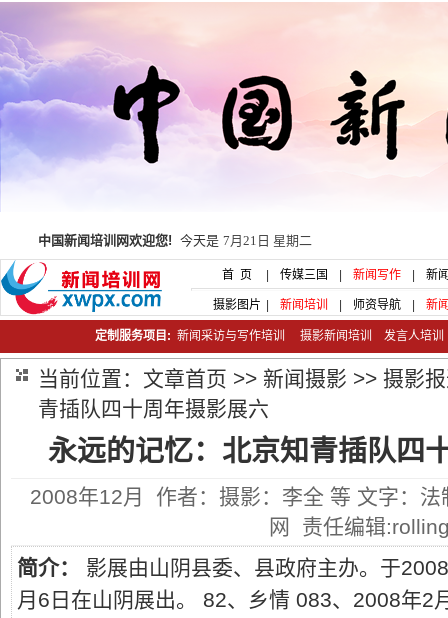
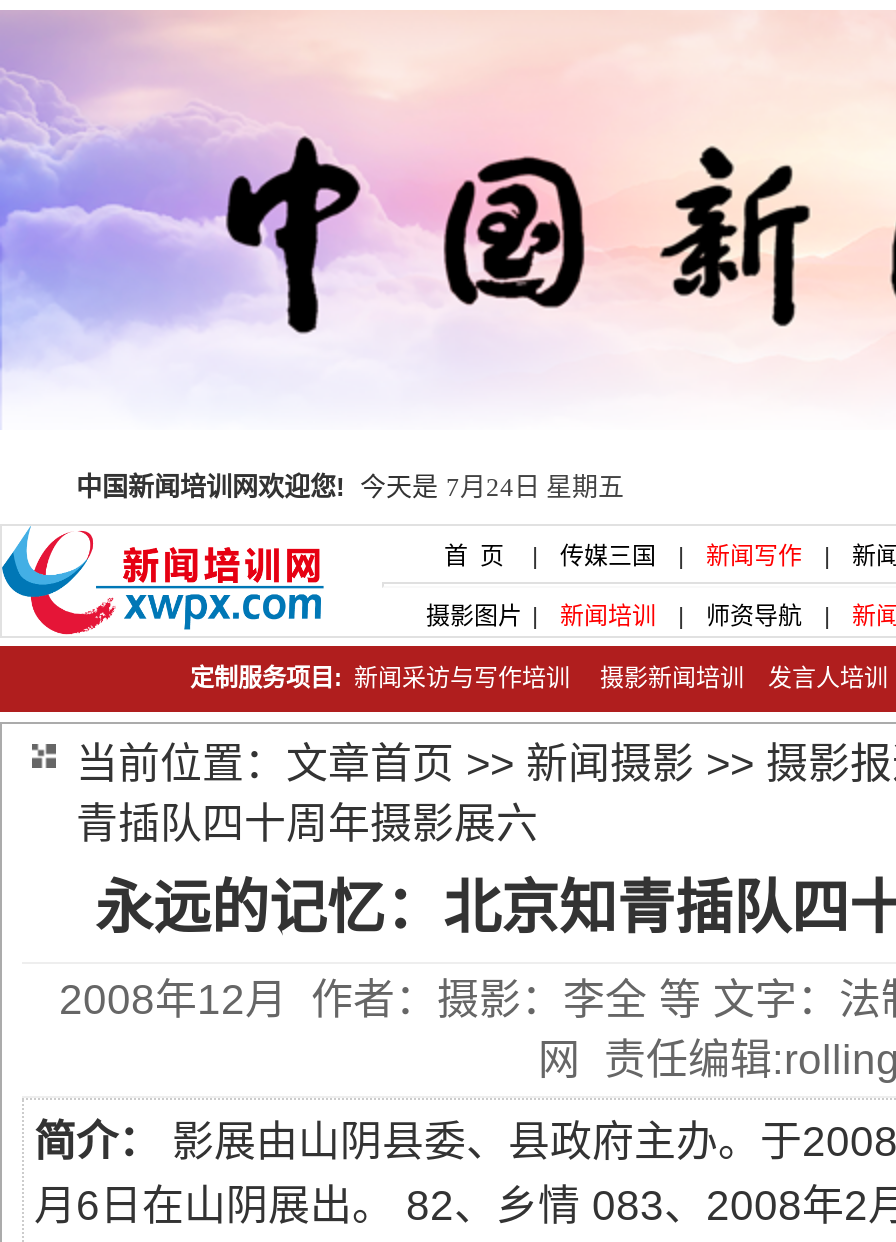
- 中国新闻培训网欢迎您!今天是7月21日 星期二
+ 中国新闻培训网欢迎您!今天是7月24日 星期五
